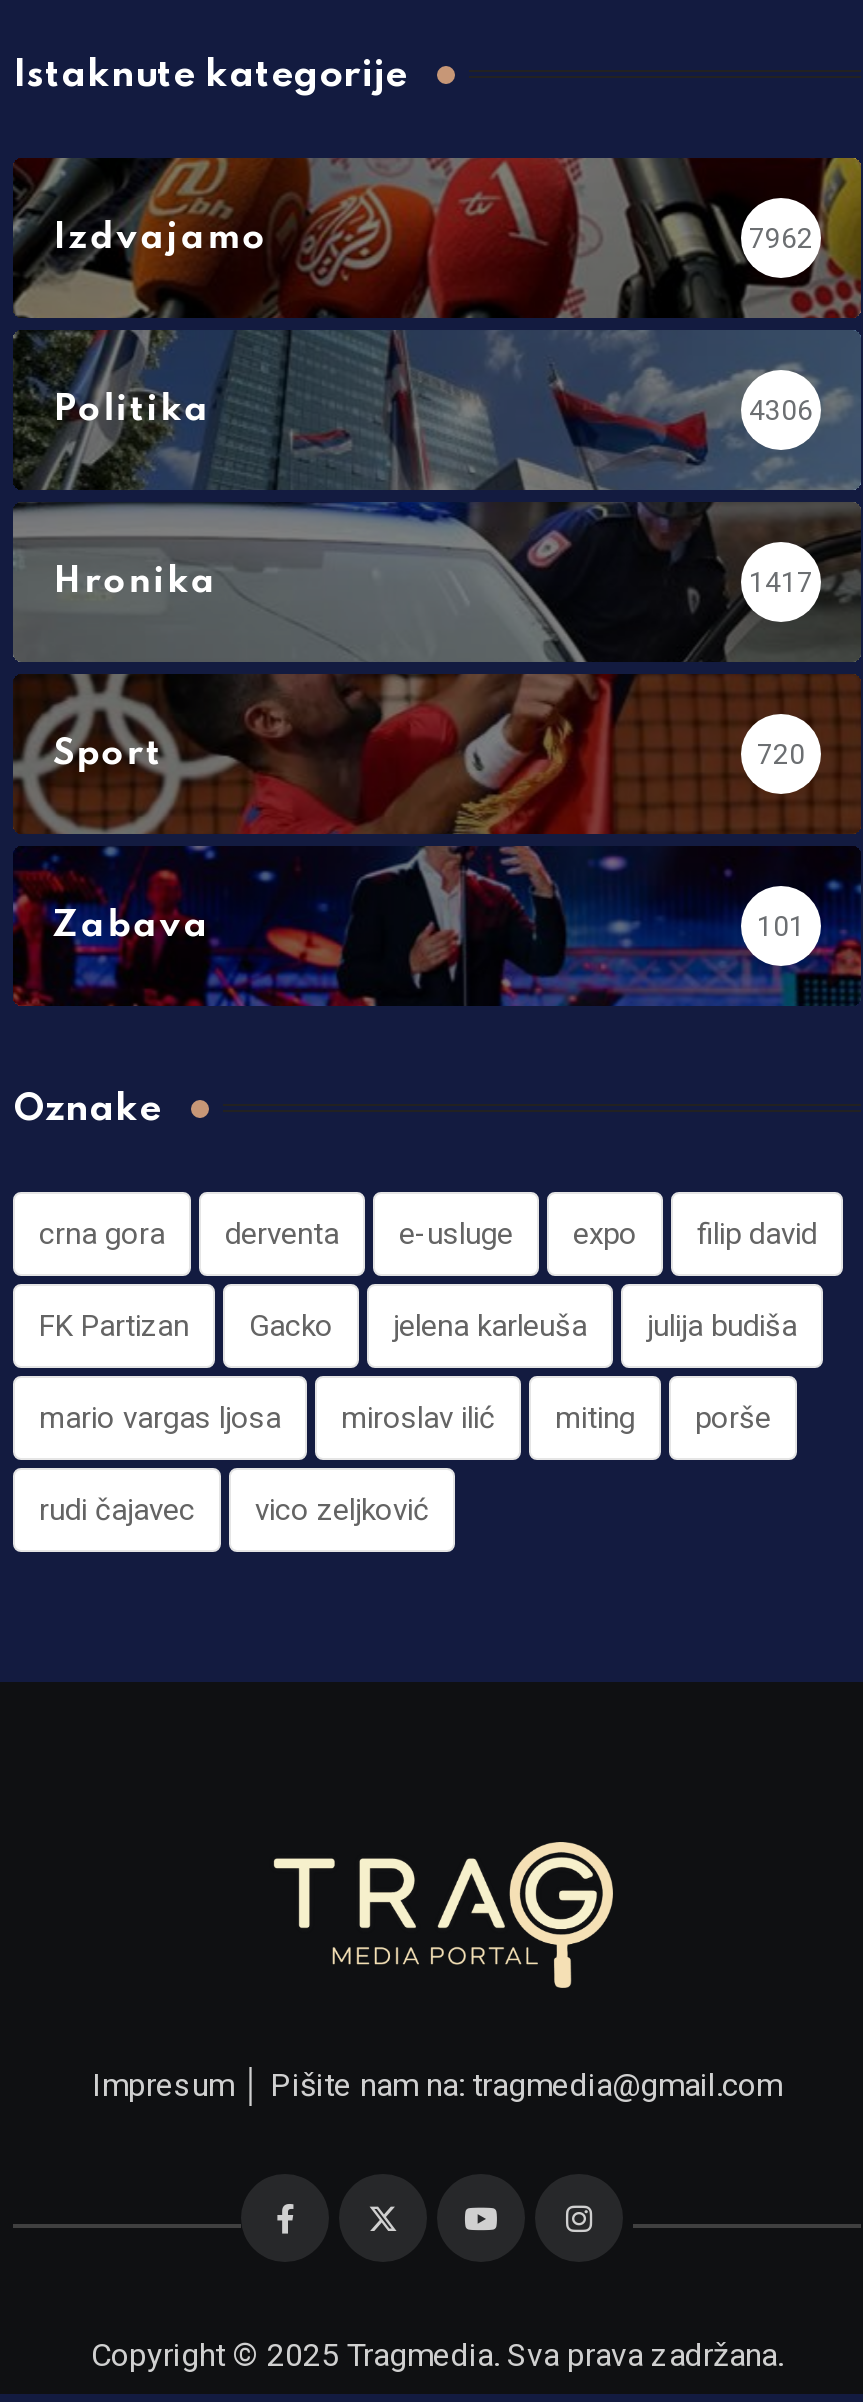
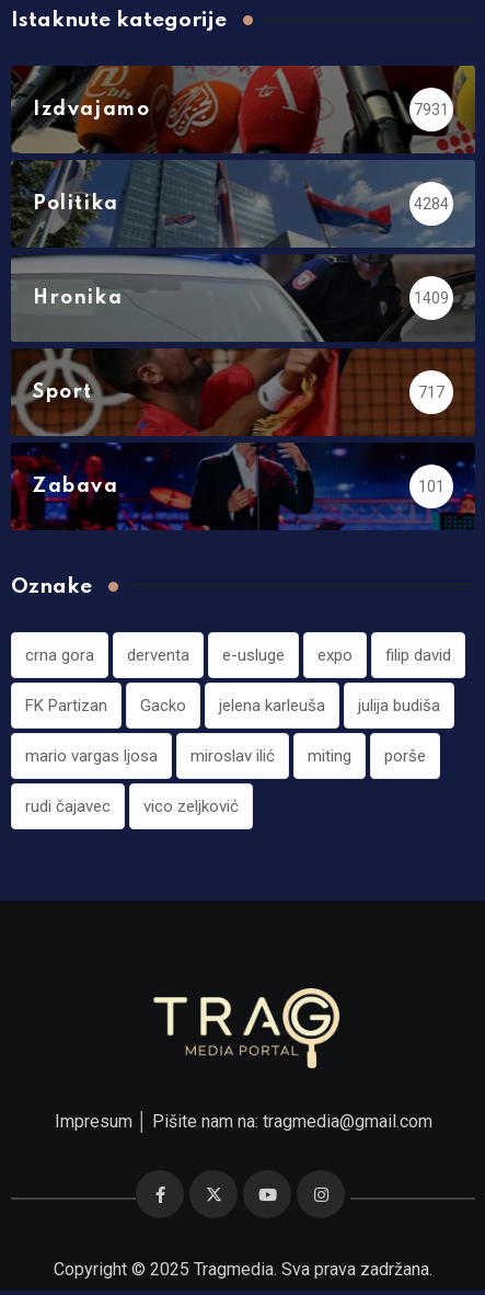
- 7962
+ 7931

- 4306
+ 4284

- 1417
+ 1409

- 720
+ 717
